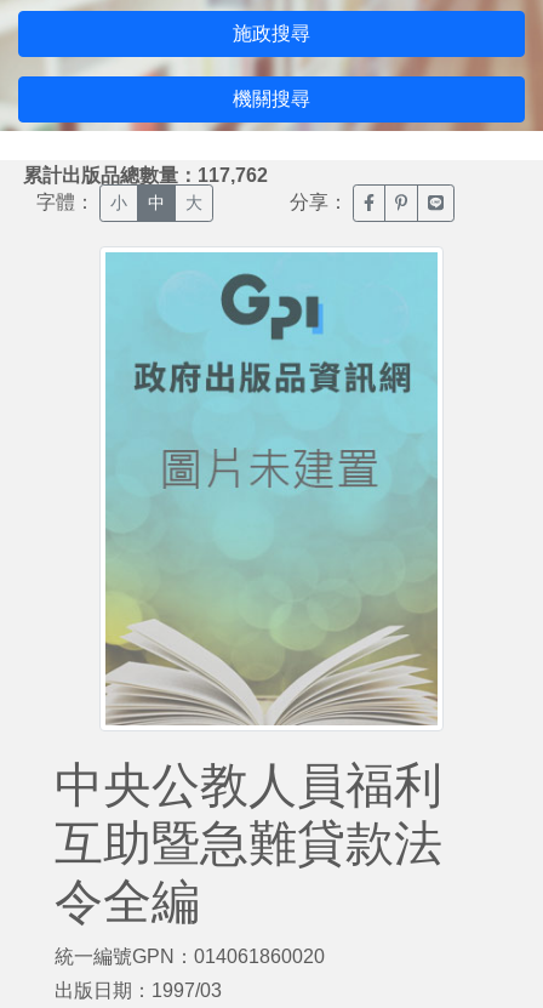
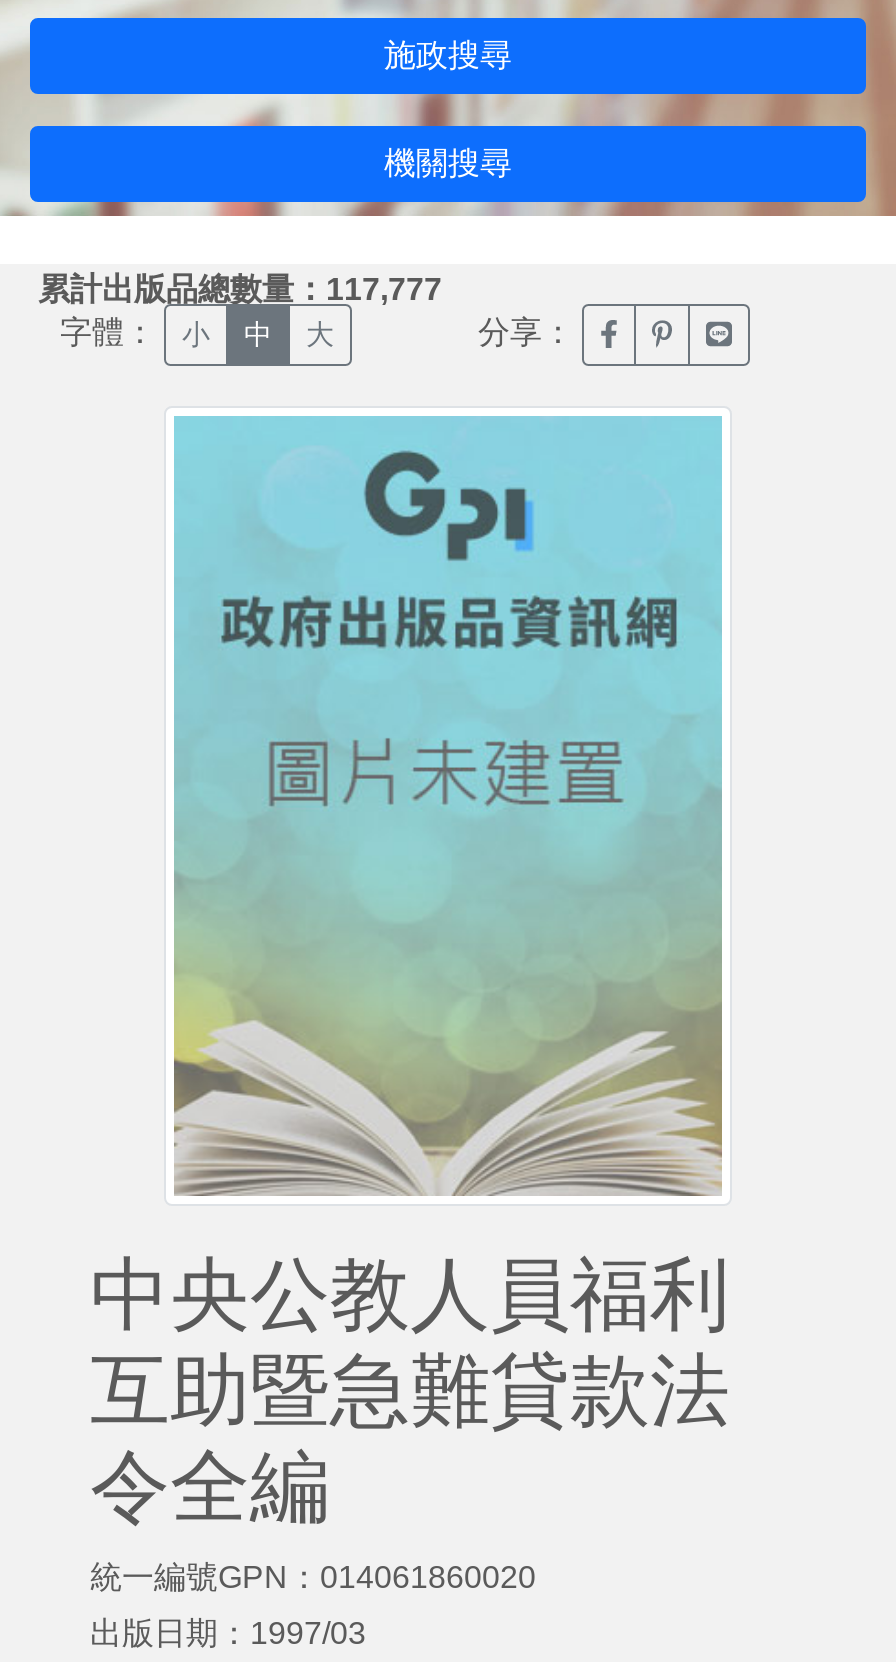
- 累計出版品總數量：117,762
+ 累計出版品總數量：117,777
